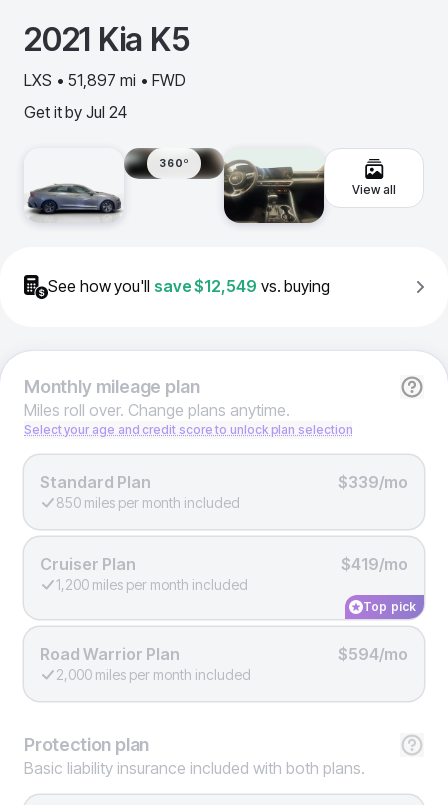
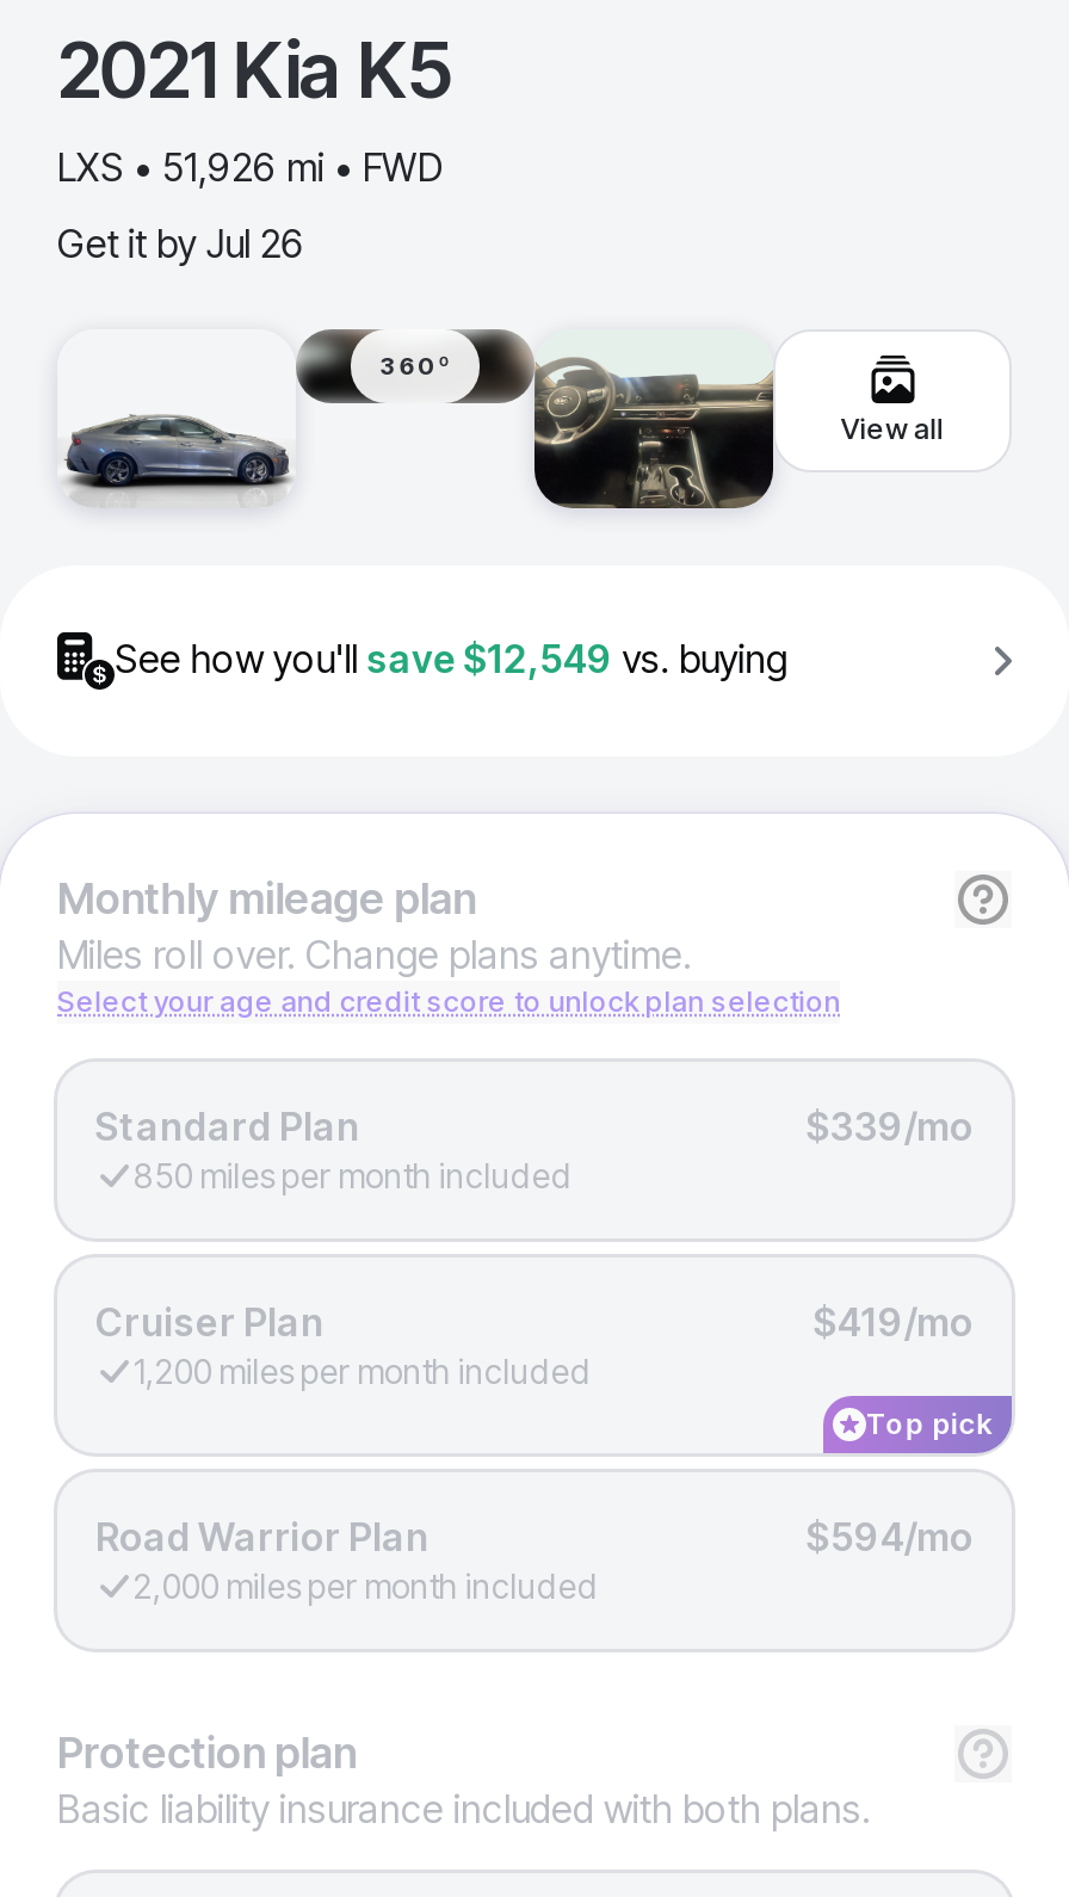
- LXS • 51,897 mi • FWD
+ LXS • 51,926 mi • FWD

- Get it by Jul 24
+ Get it by Jul 26
